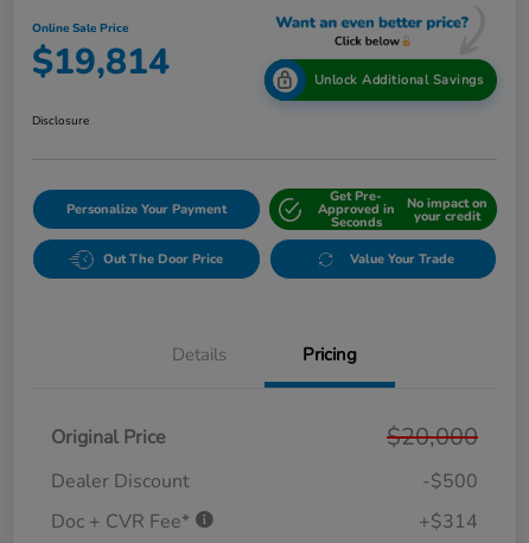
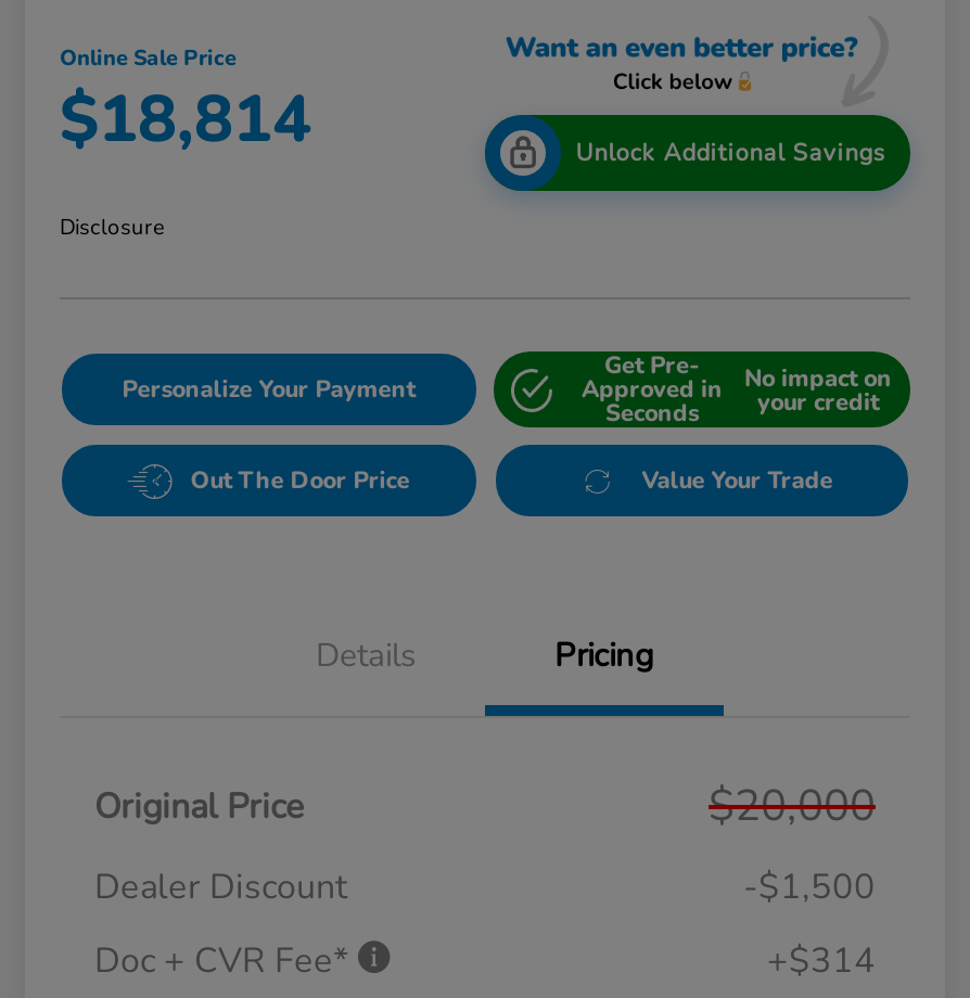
- $19,814
+ $18,814

- -$500
+ -$1,500
